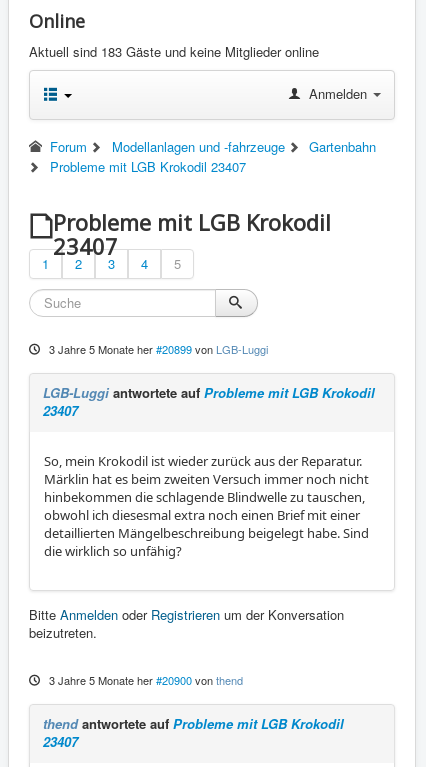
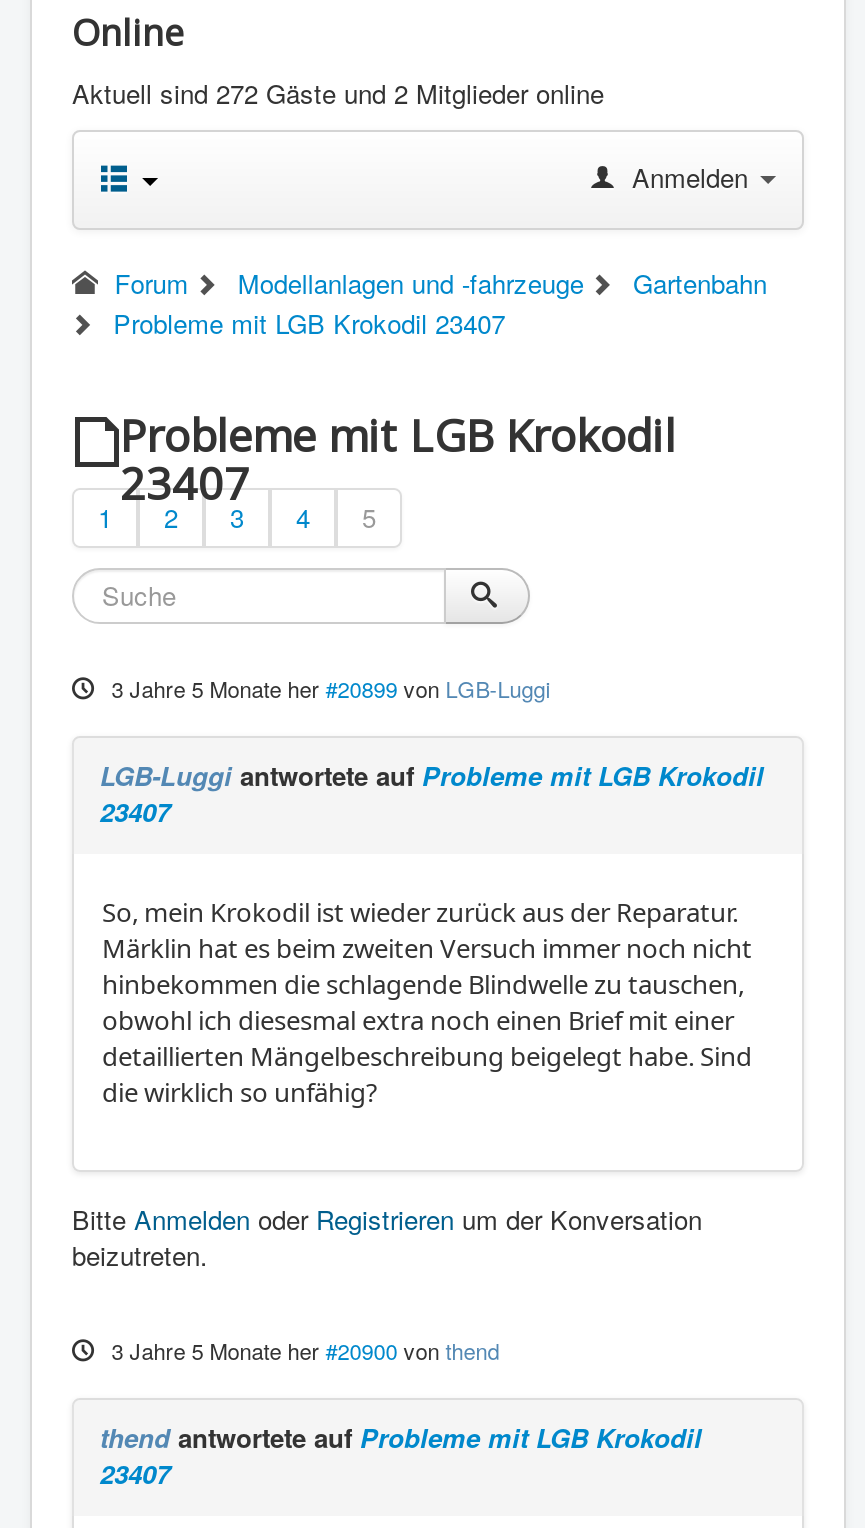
- Aktuell sind 183 Gäste und keine Mitglieder online
+ Aktuell sind 272 Gäste und 2 Mitglieder online
